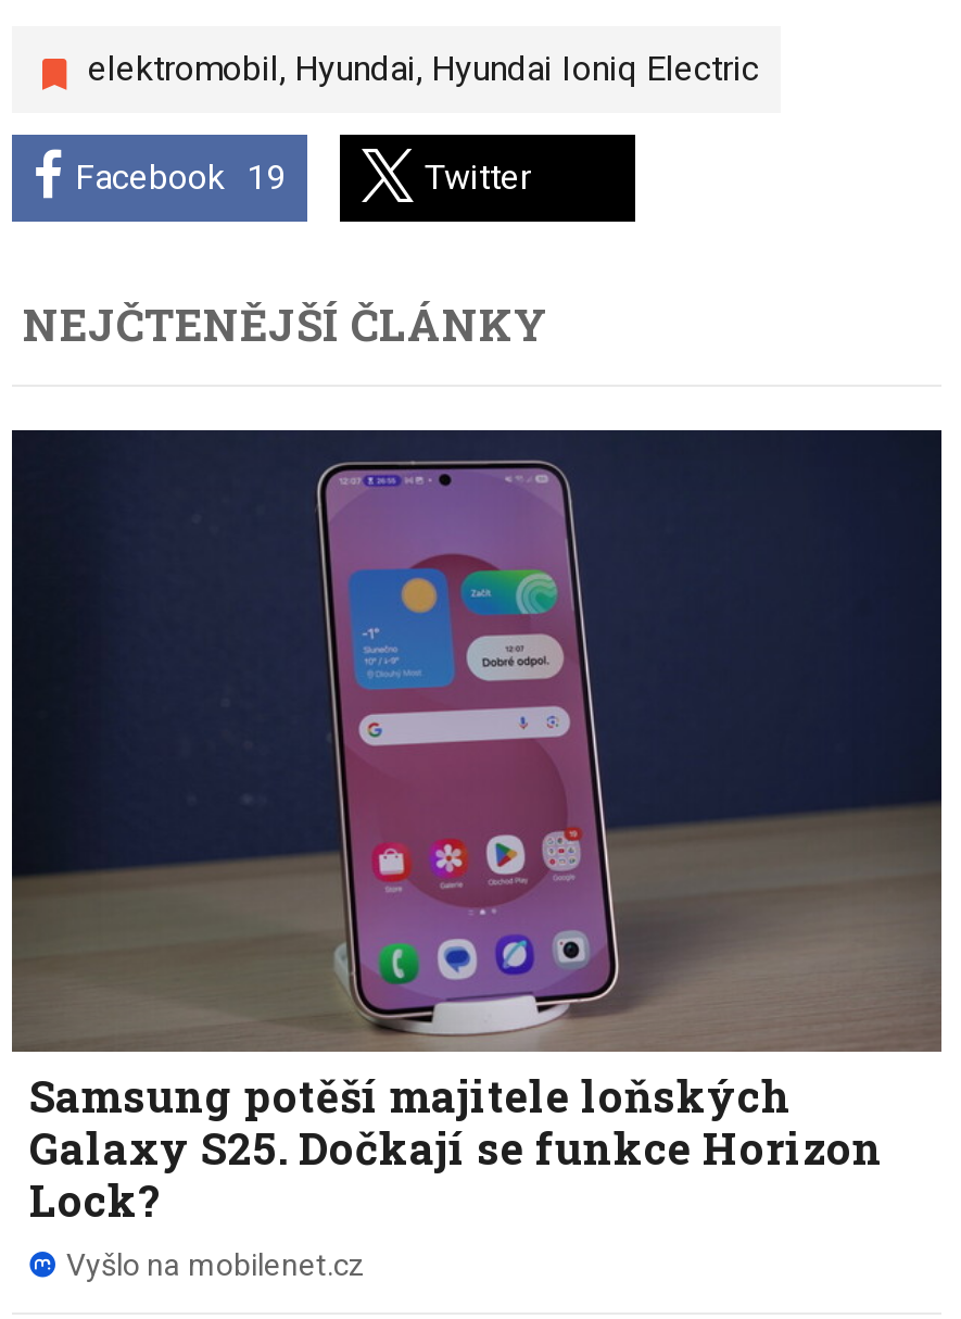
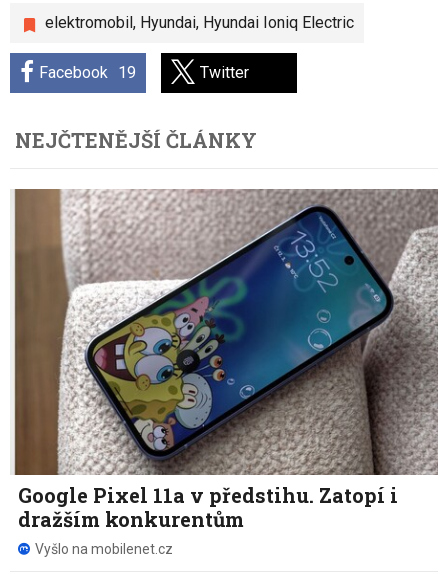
- [image]
- Samsung potěší majitele loňských
- Galaxy S25. Dočkají se funkce Horizon
- Lock?
+ [image]
+ Google Pixel 11a v předstihu. Zatopí i
+ dražším konkurentům
